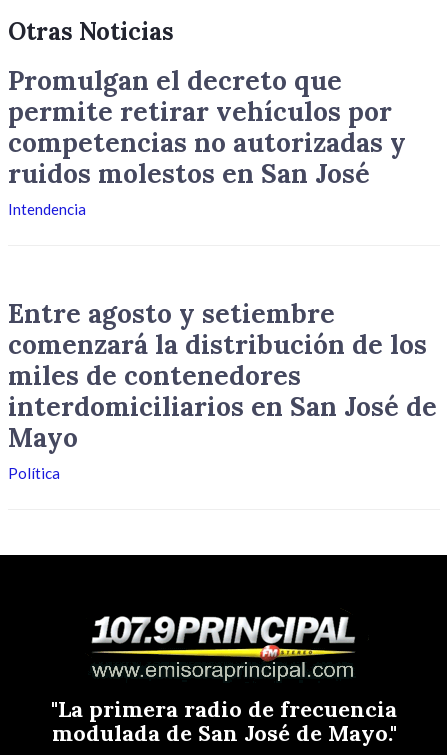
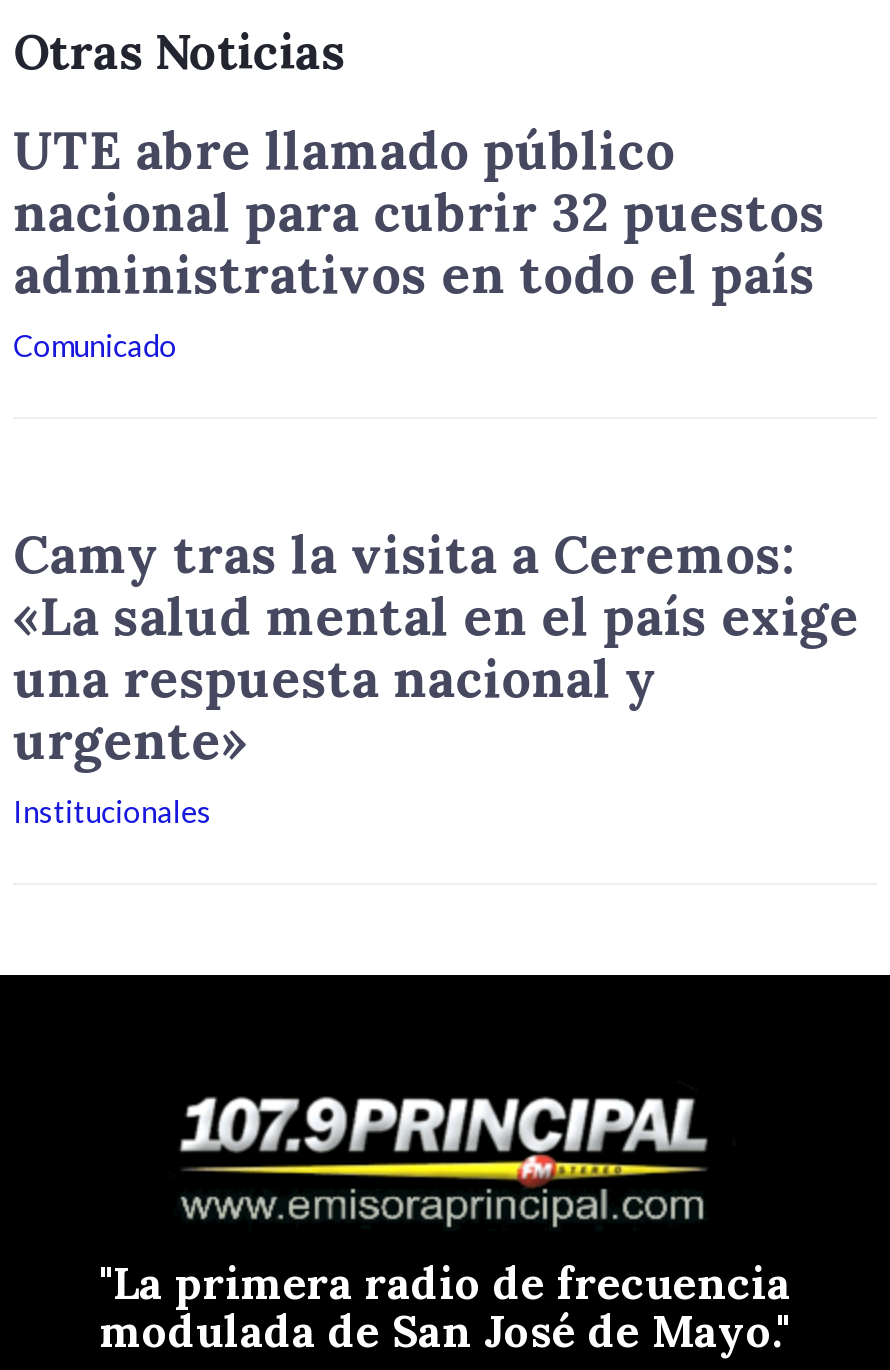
- Promulgan el decreto que
- permite retirar vehículos por
- competencias no autorizadas y
- ruidos molestos en San José
- Intendencia
+ UTE abre llamado público
+ nacional para cubrir 32 puestos
+ administrativos en todo el país
+ Comunicado

- Entre agosto y setiembre
- comenzará la distribución de los
- miles de contenedores
- interdomiciliarios en San José de
- Mayo
- Política
+ Camy tras la visita a Ceremos:
+ «La salud mental en el país exige
+ una respuesta nacional y
+ urgente»
+ Institucionales
